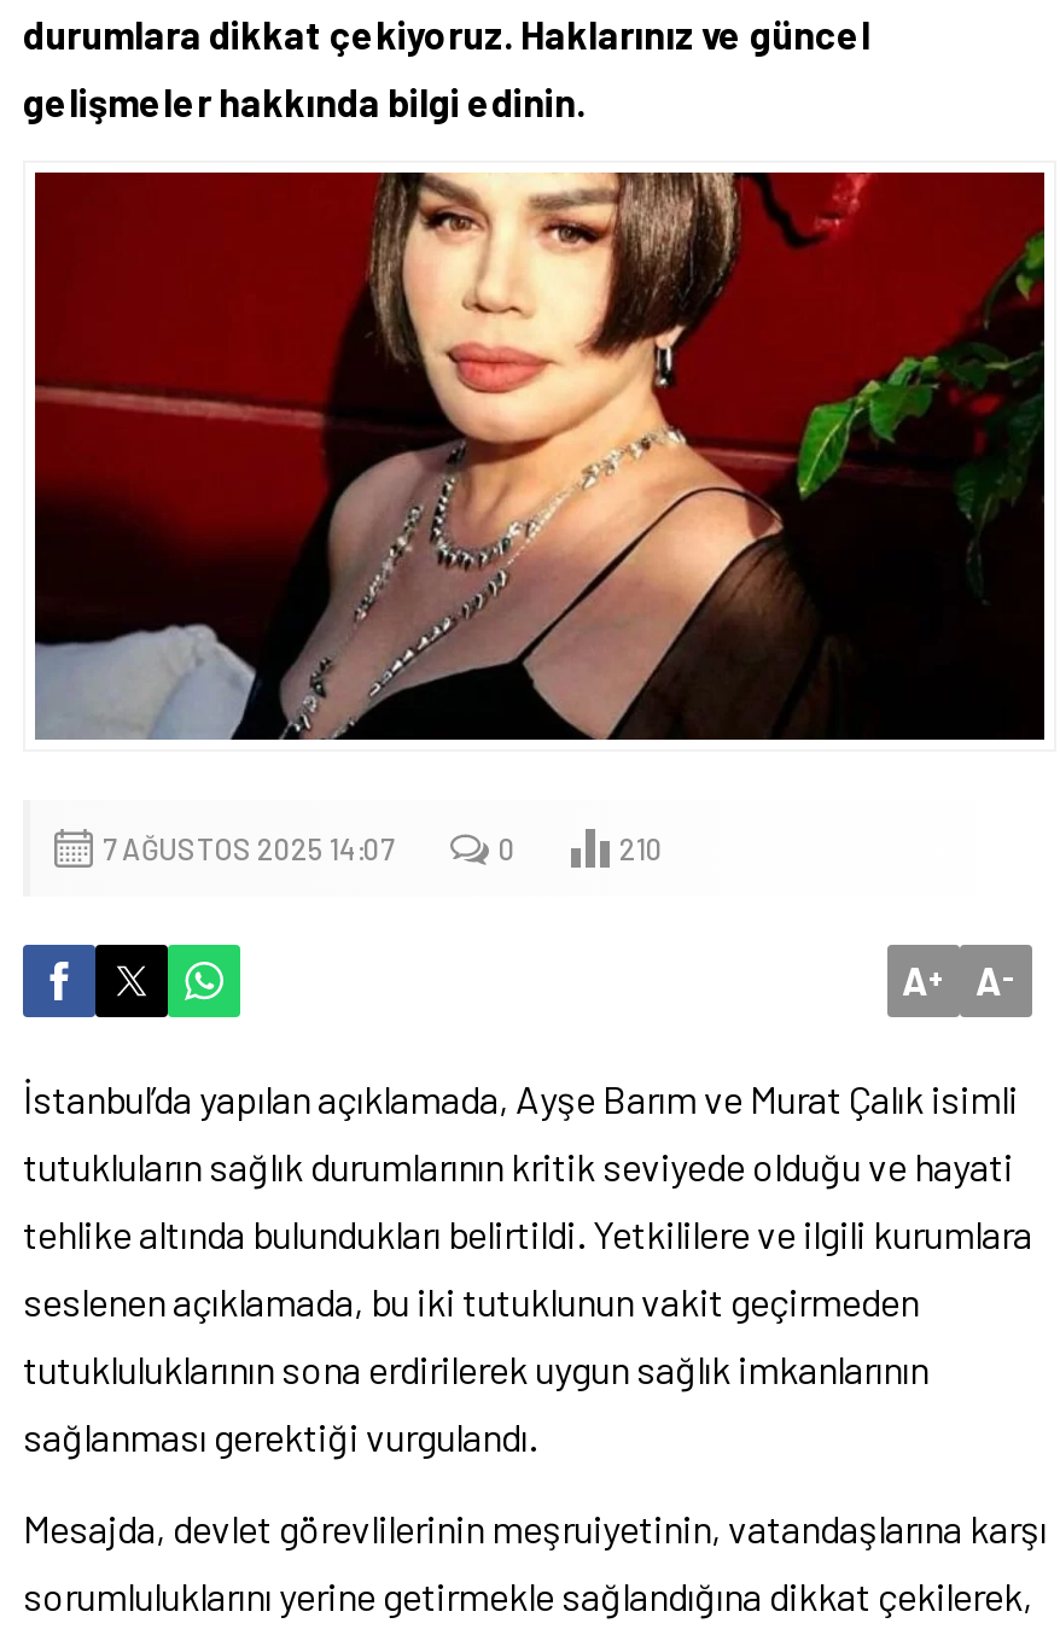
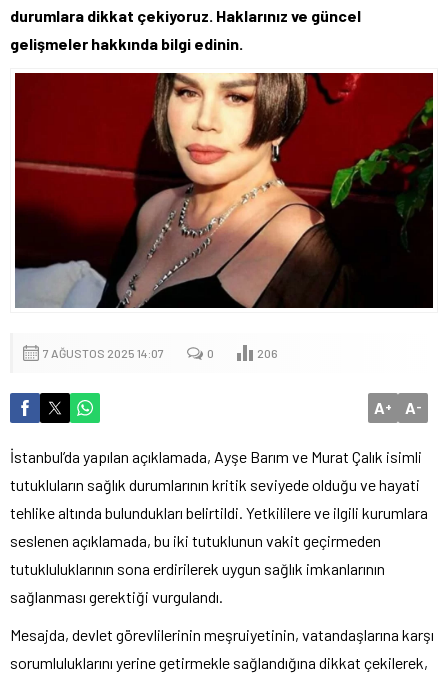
- 210
+ 206
